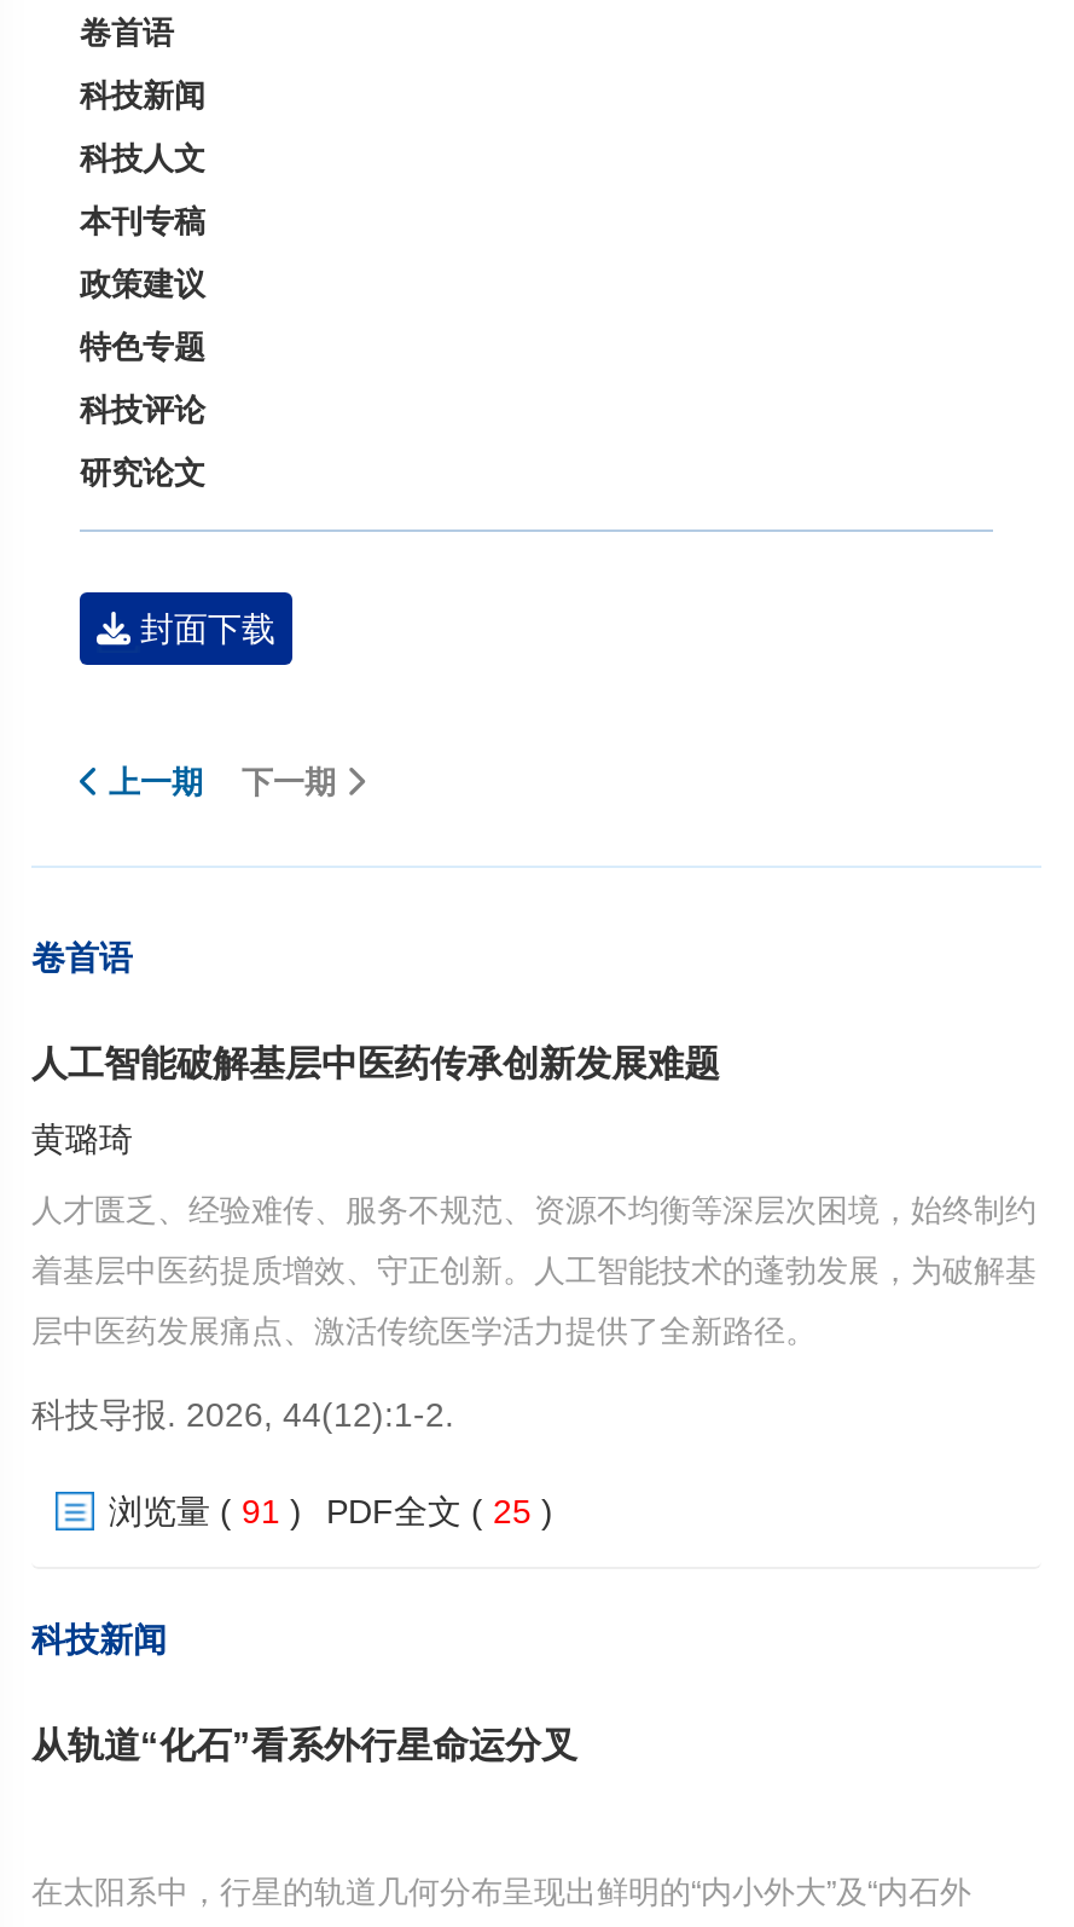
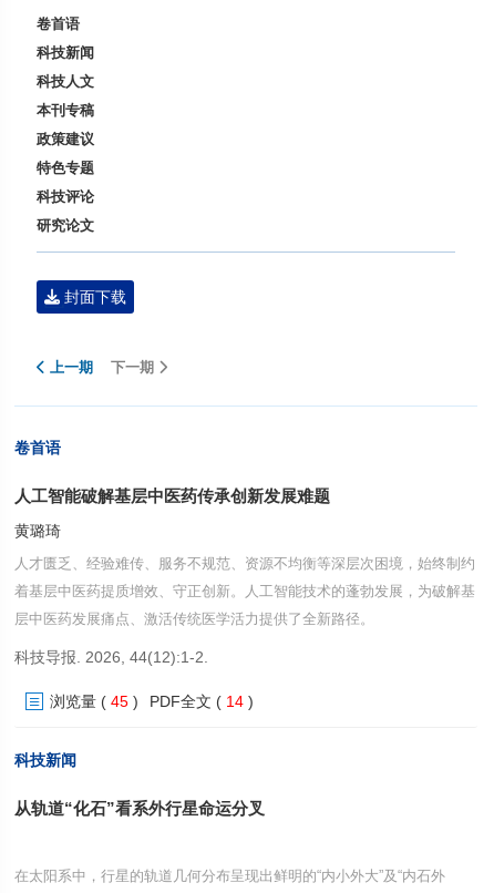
- 浏览量( 91)
+ 浏览量( 45)

- PDF全文( 25)
+ PDF全文( 14)
